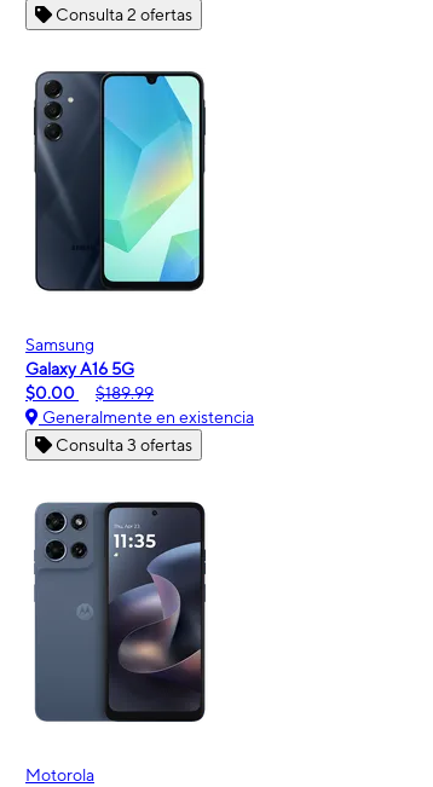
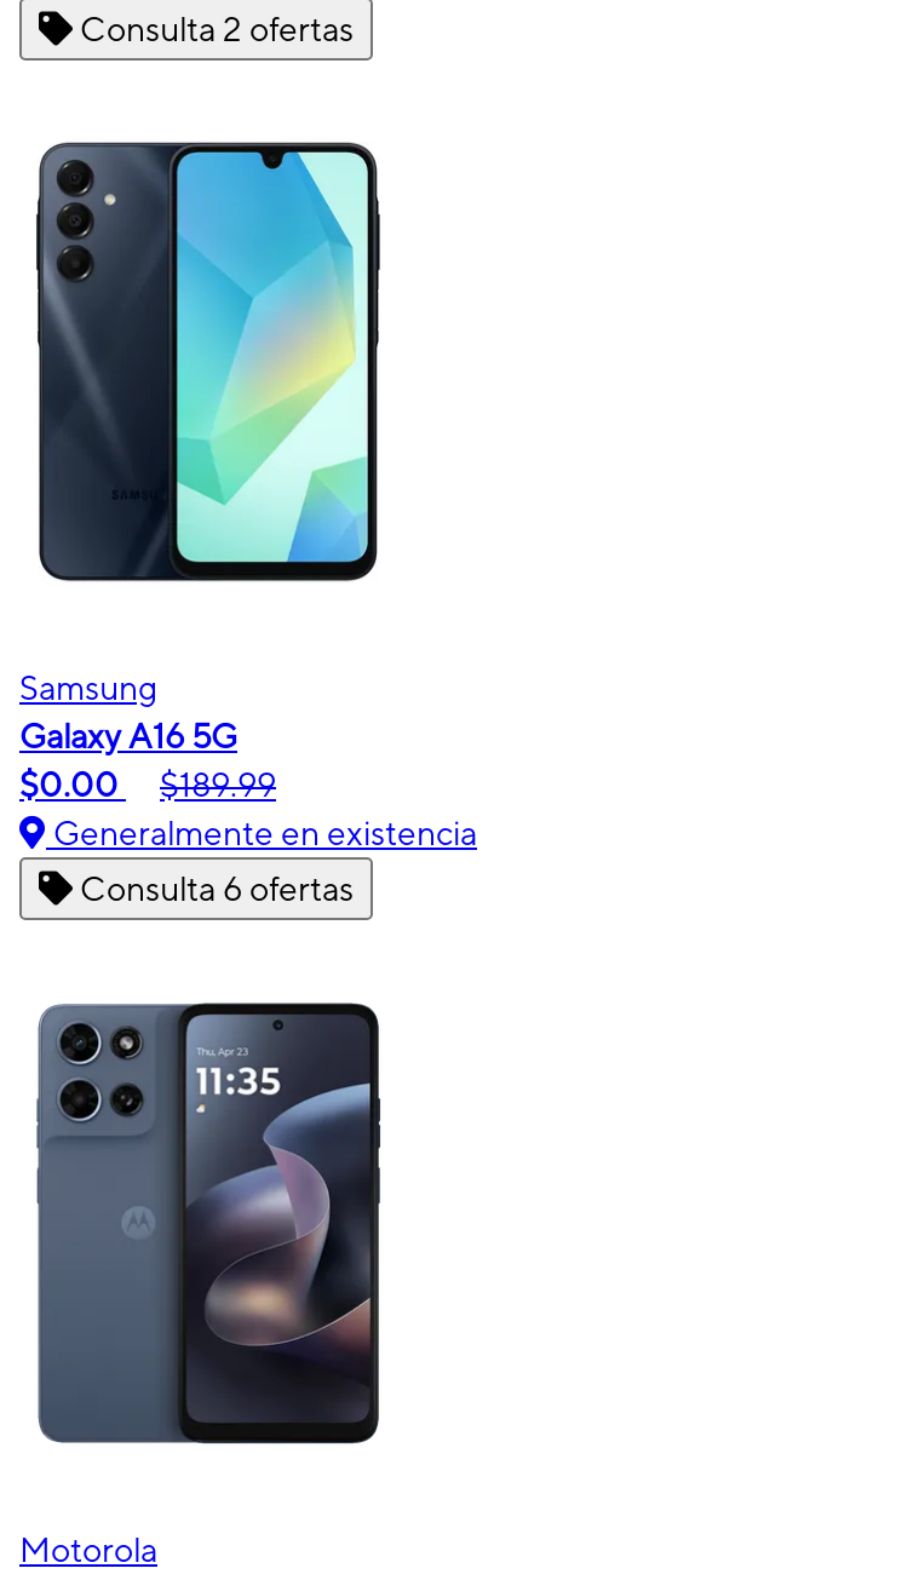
- Consulta 3 ofertas
+ Consulta 6 ofertas
